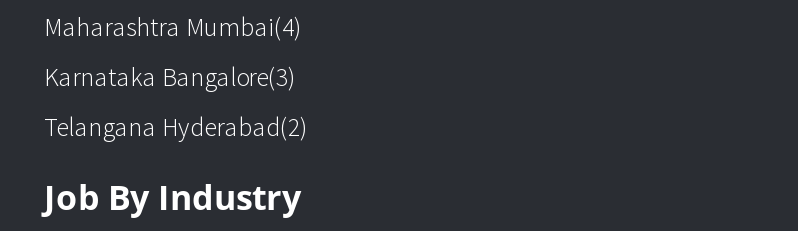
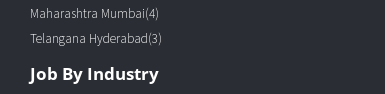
- Karnataka Bangalore(3)
- Telangana Hyderabad(2)
+ Telangana Hyderabad(3)
